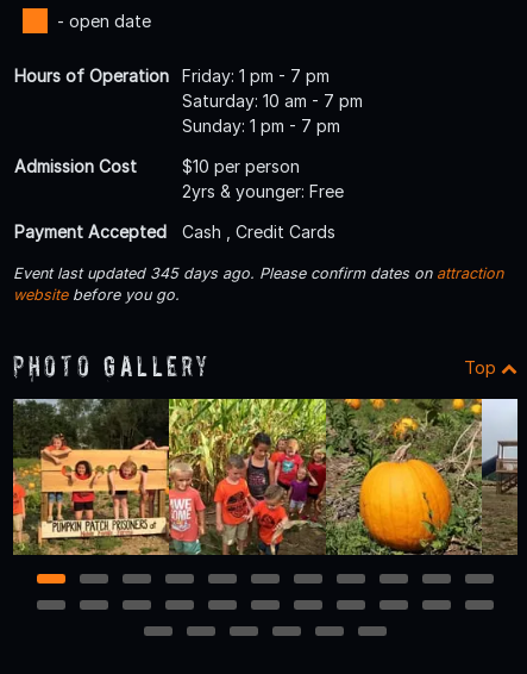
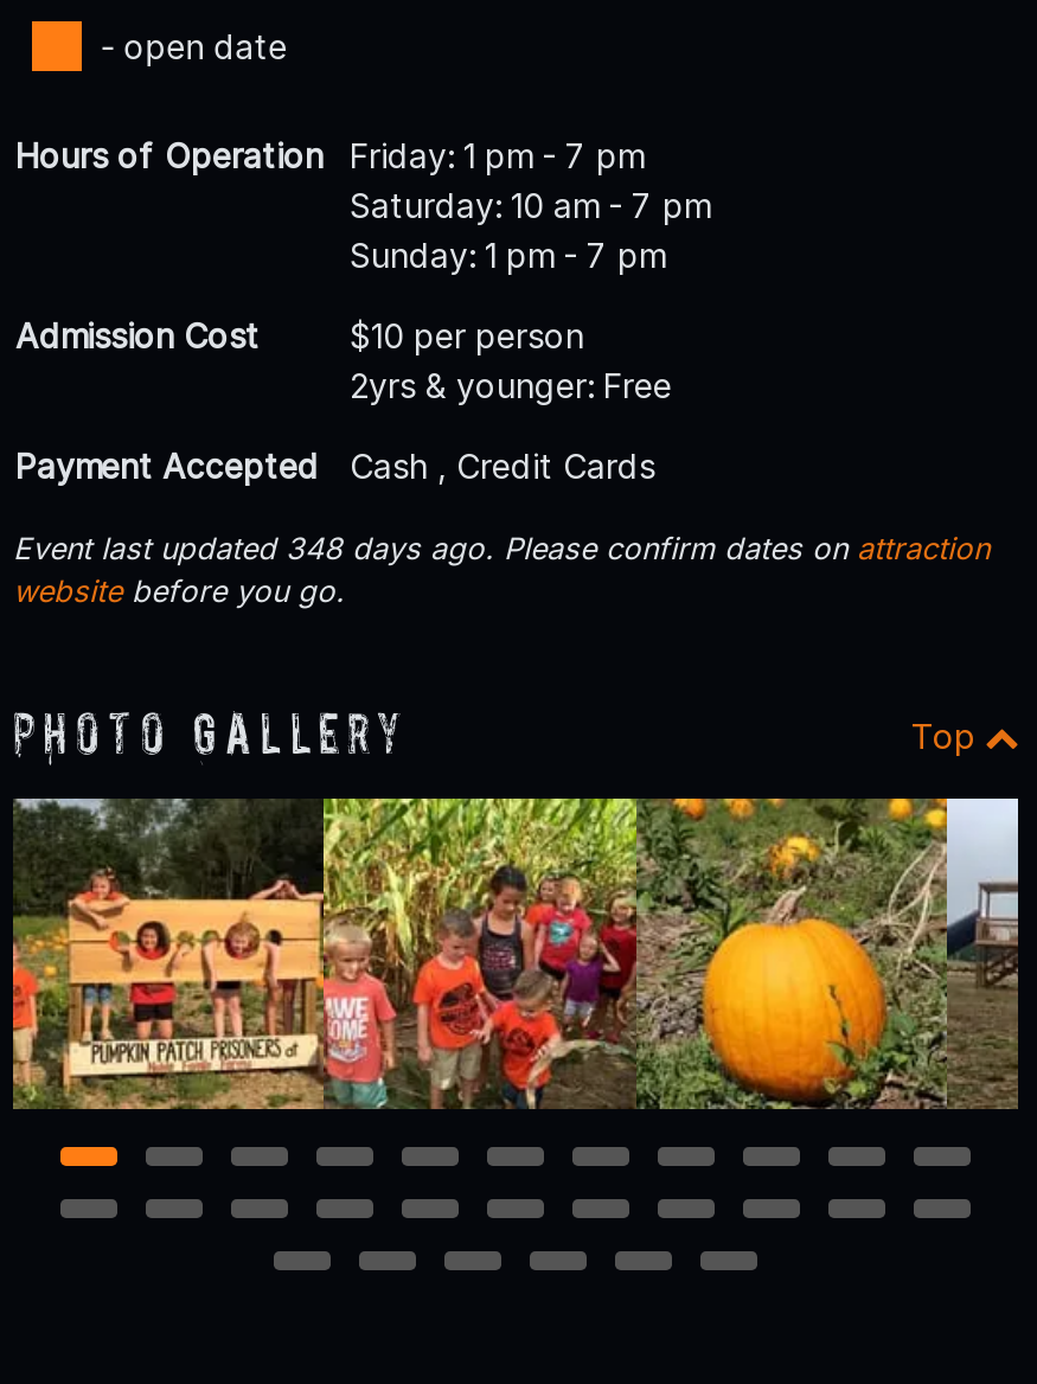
- Event last updated 345 days ago. Please confirm dates on attraction
+ Event last updated 348 days ago. Please confirm dates on attraction
